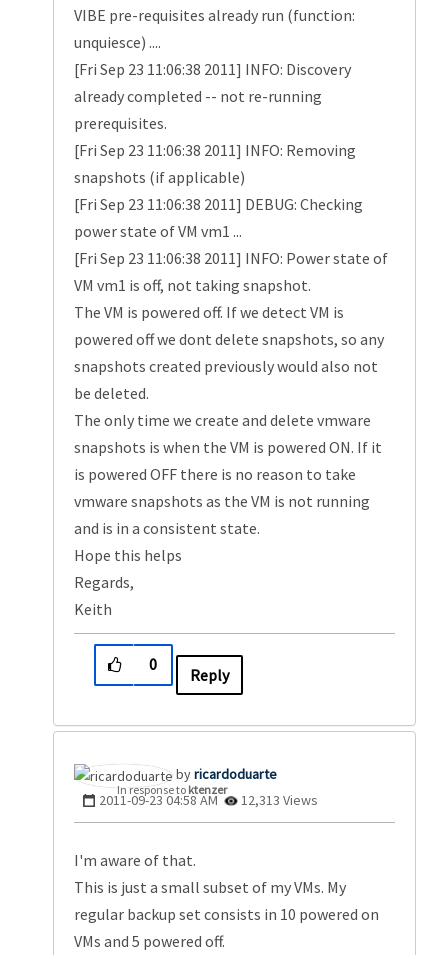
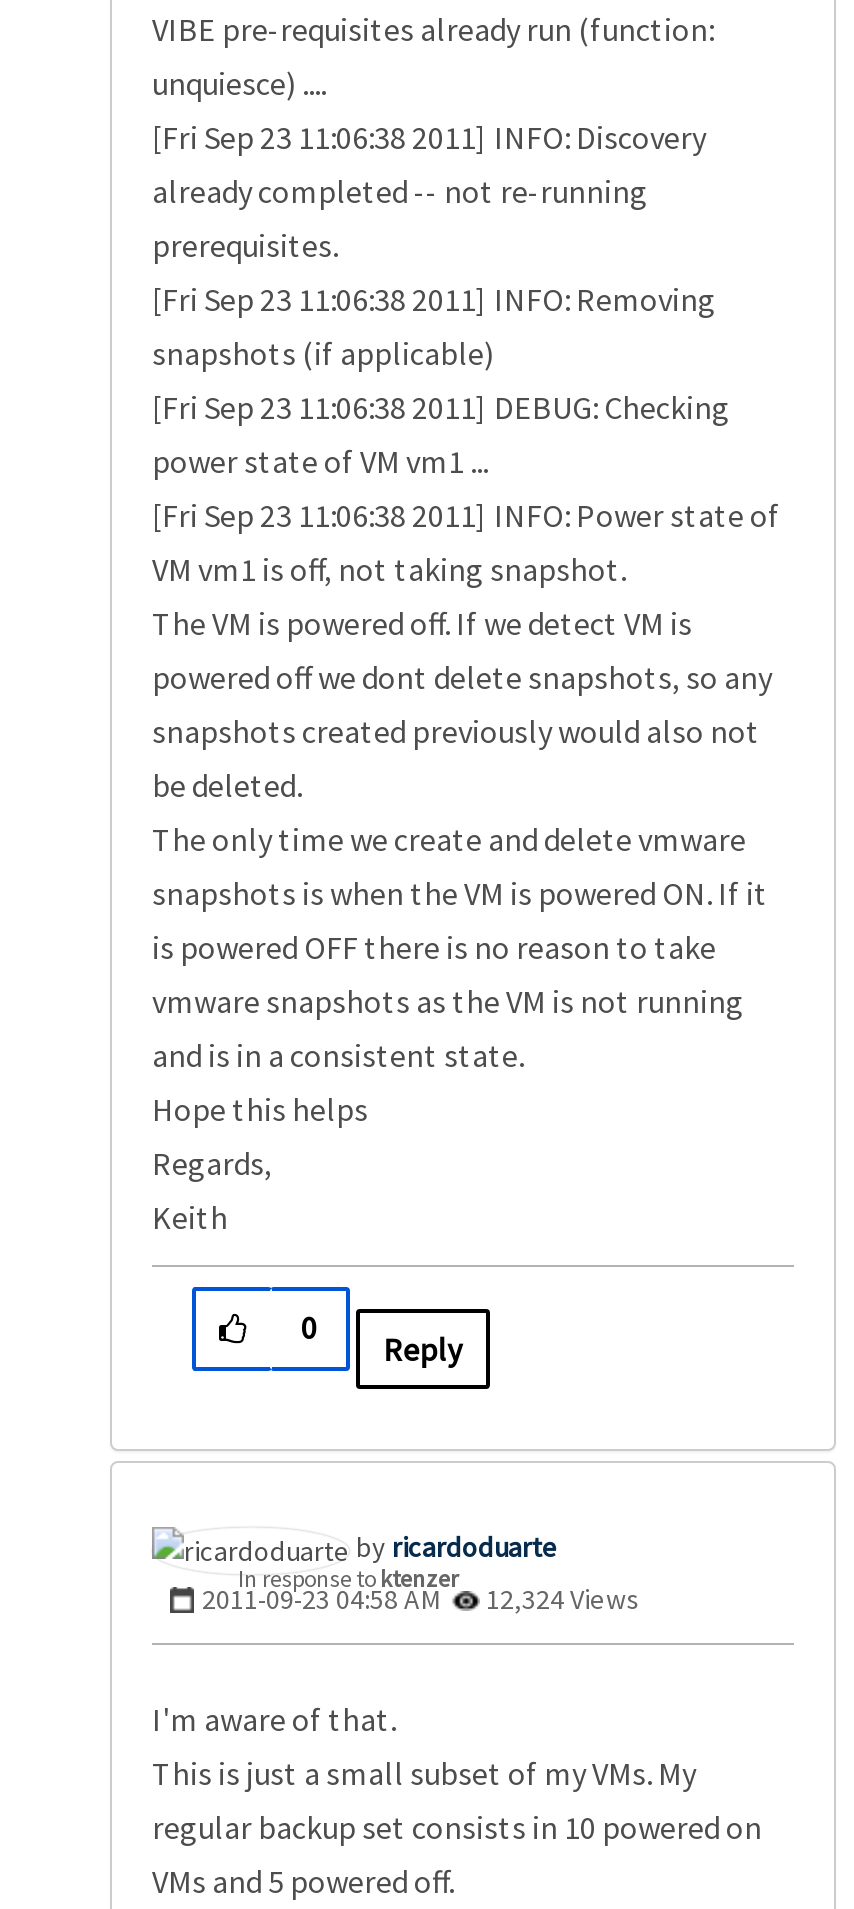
- 2011-09-23 04:58 AM 12,313 Views
+ 2011-09-23 04:58 AM 12,324 Views
